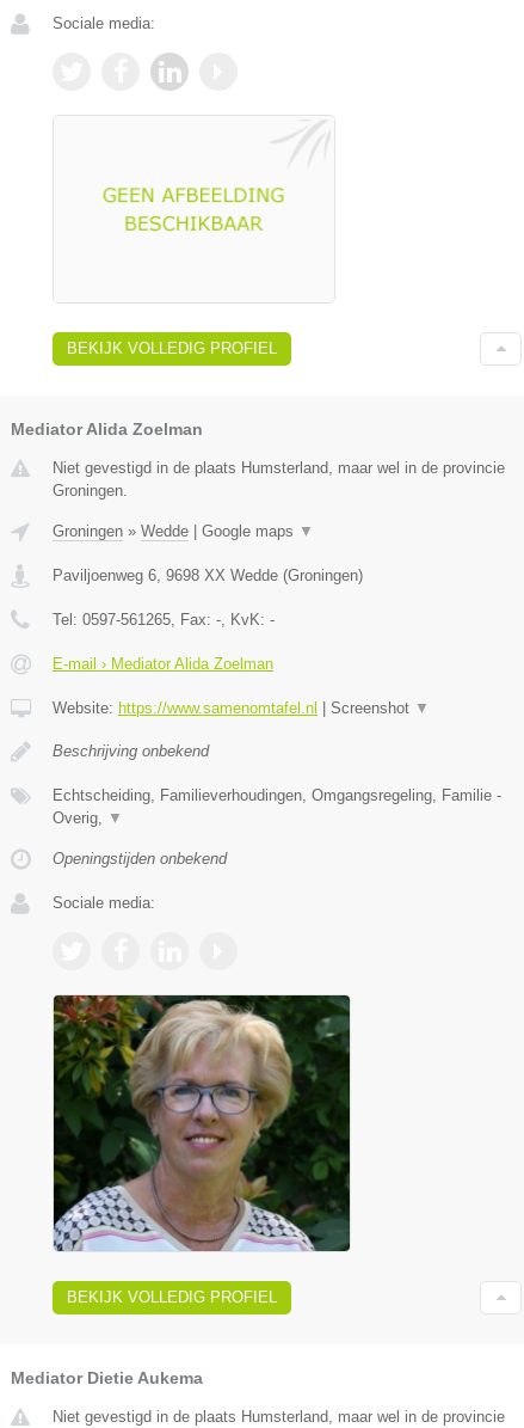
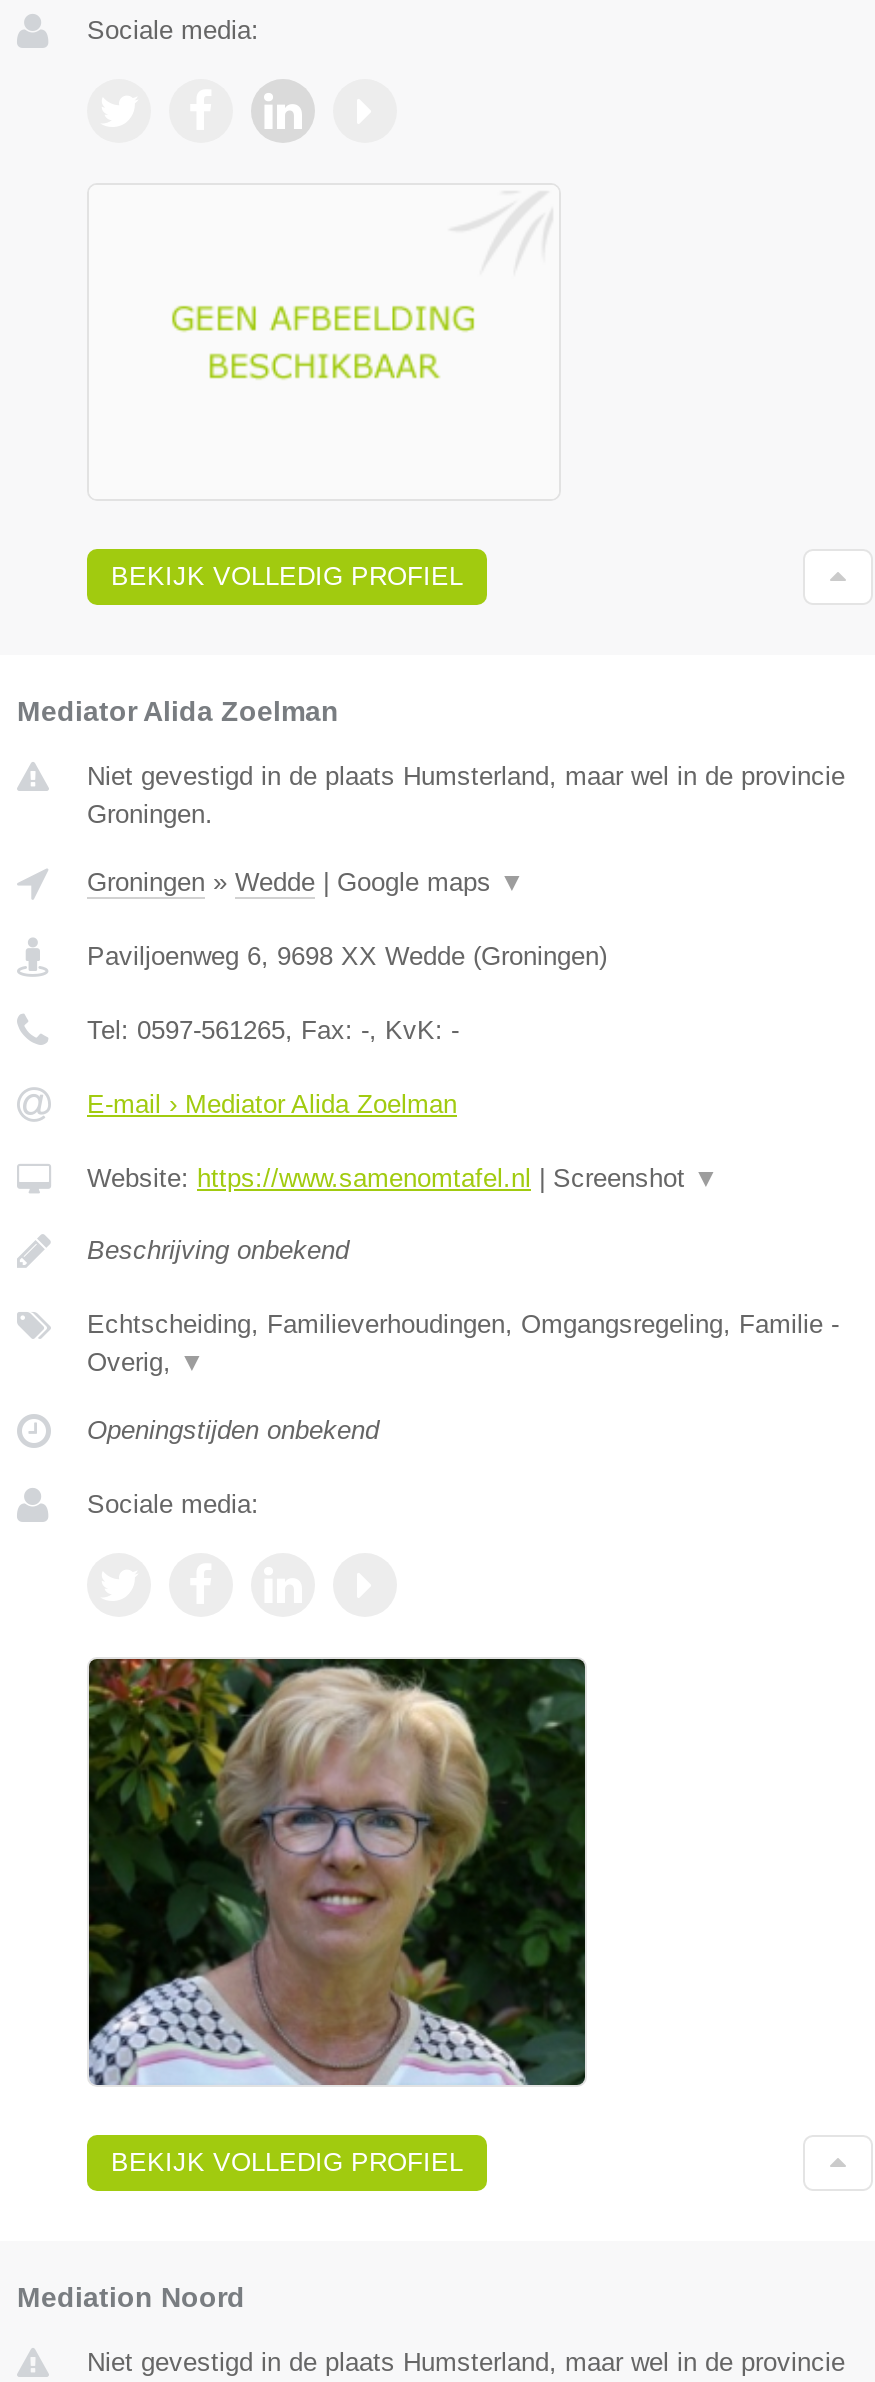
- Mediator Dietie Aukema
+ Mediation Noord
